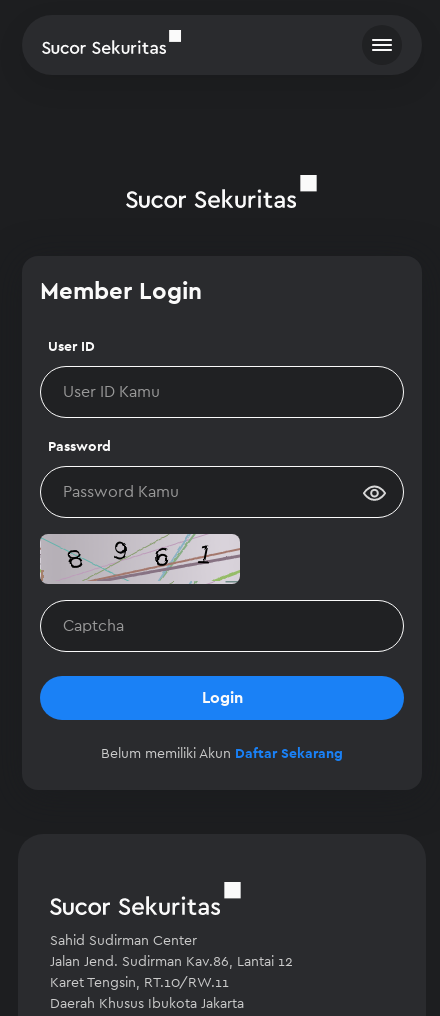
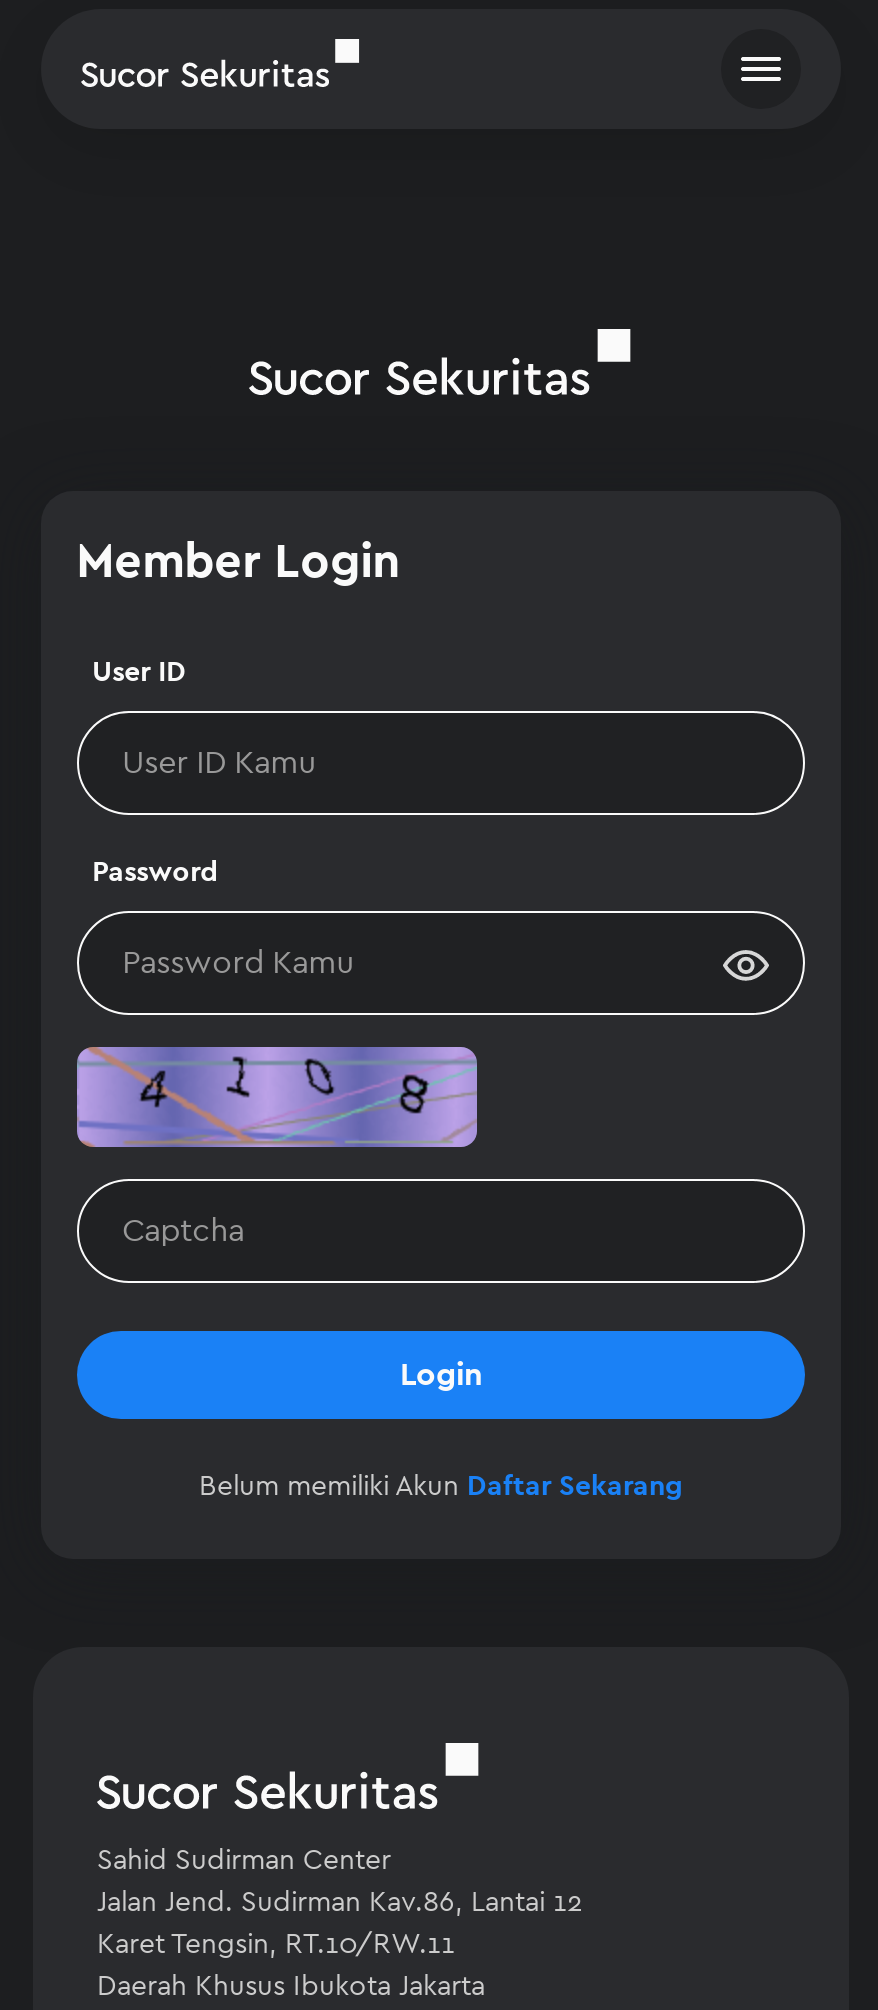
- [image]
+ [image]
